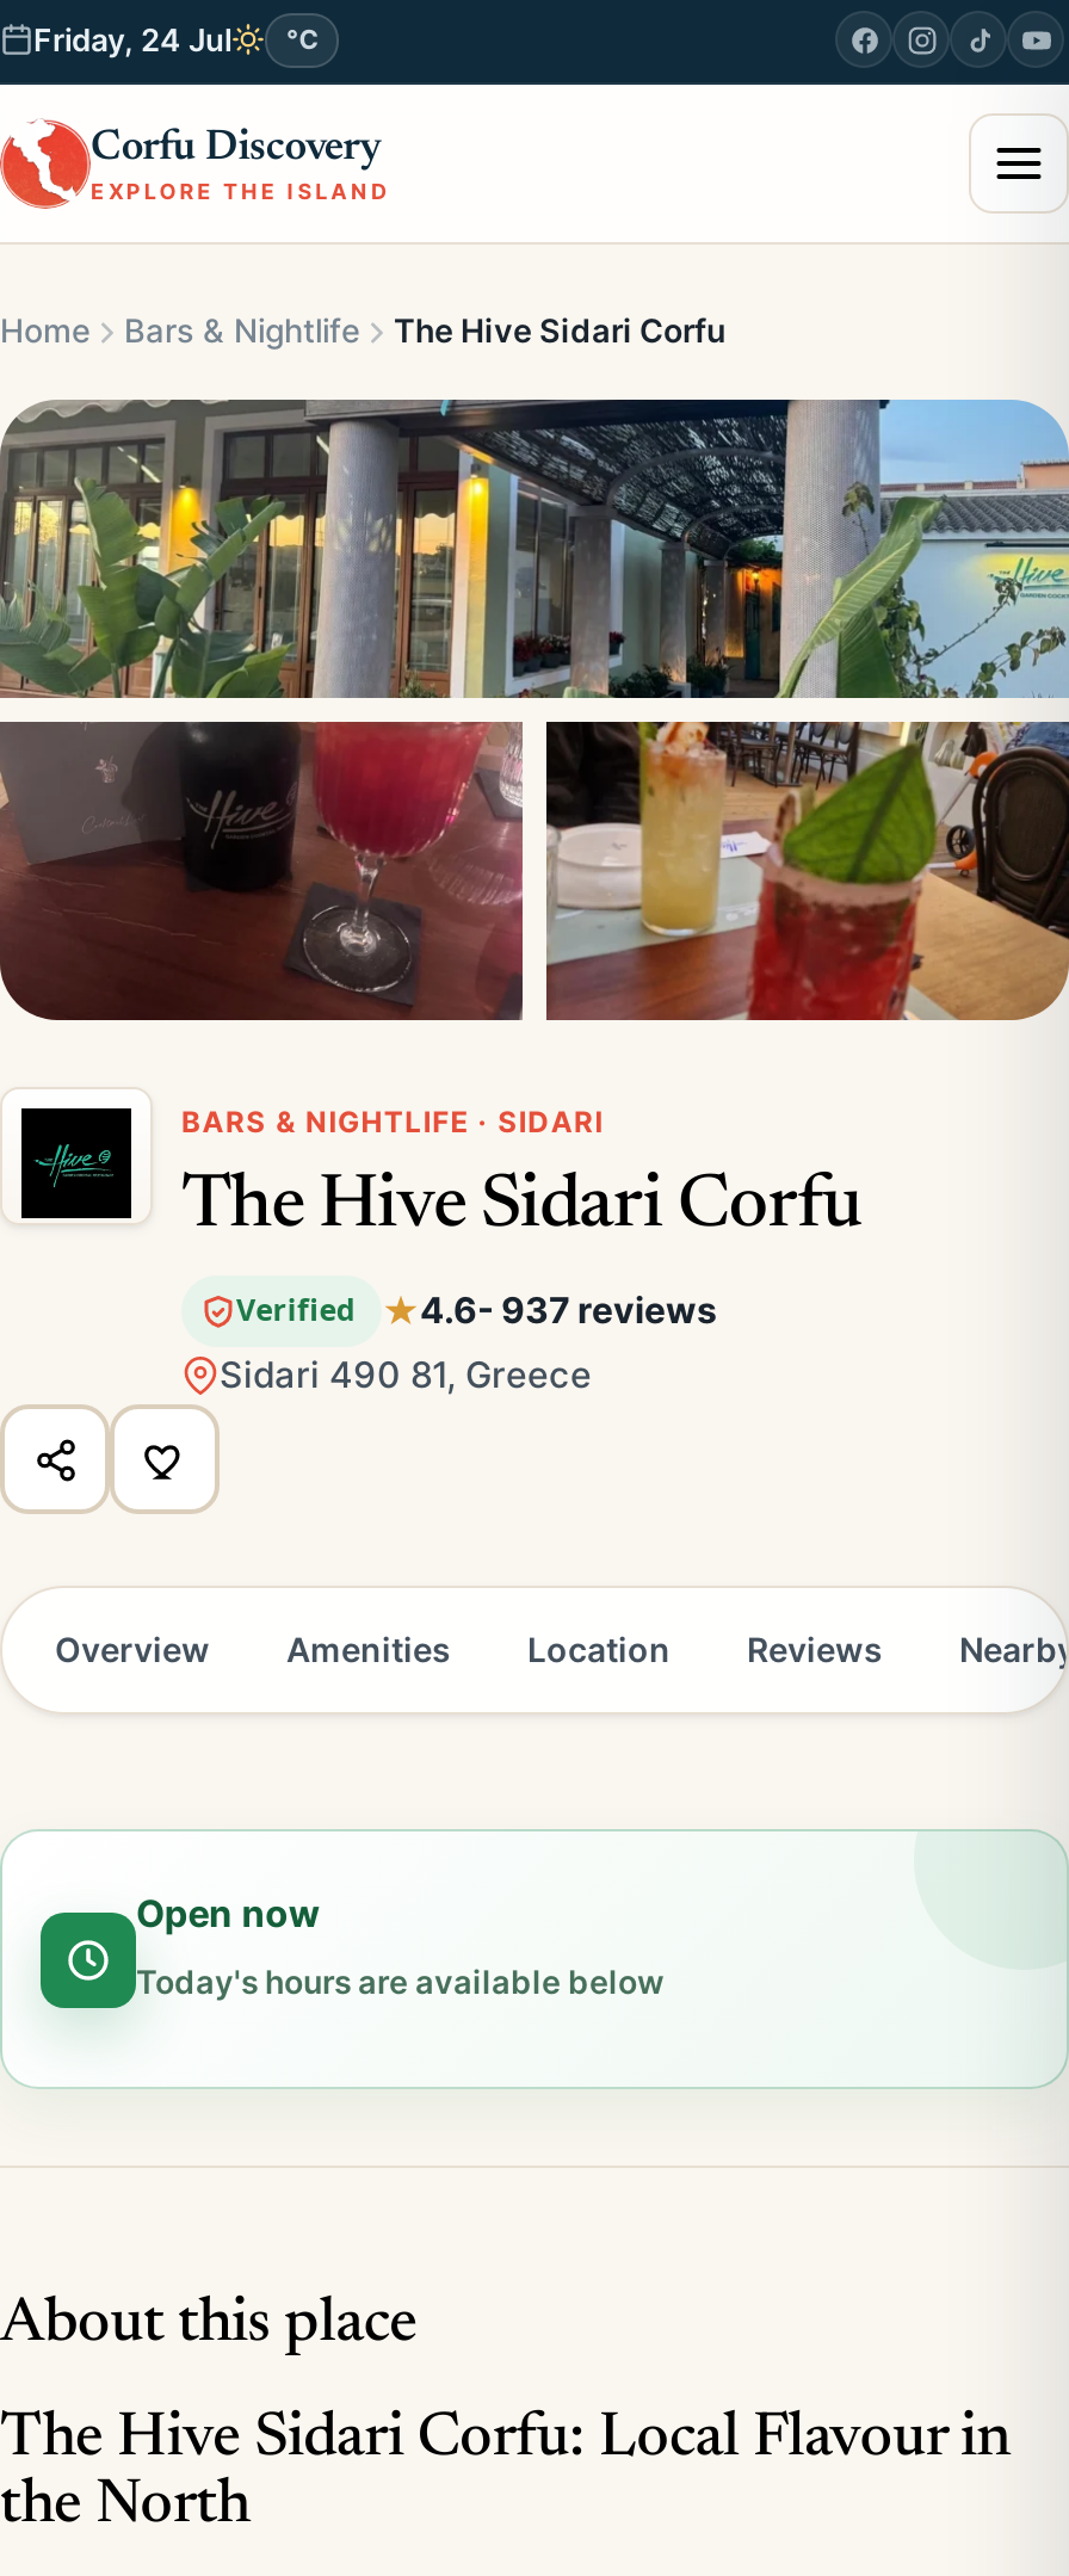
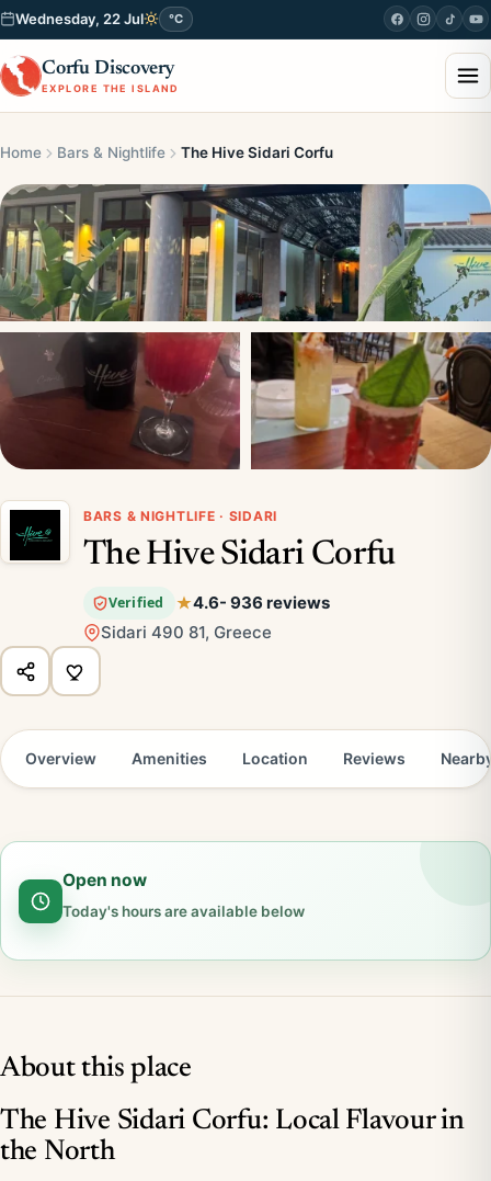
- Friday, 24 Jul
+ Wednesday, 22 Jul

- Verified 4.6- 937 reviews
+ Verified 4.6- 936 reviews
